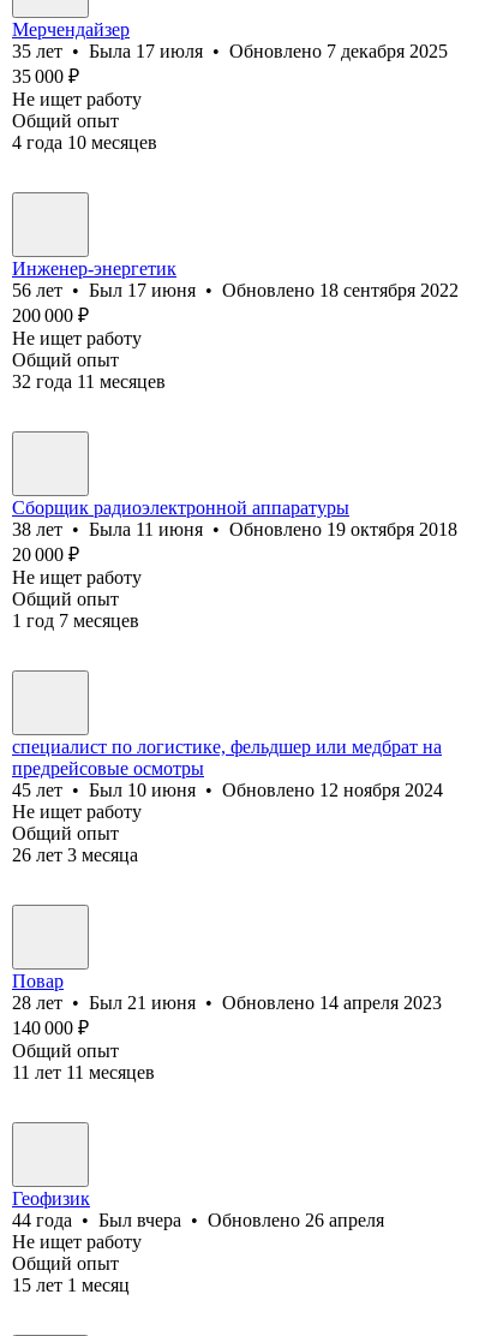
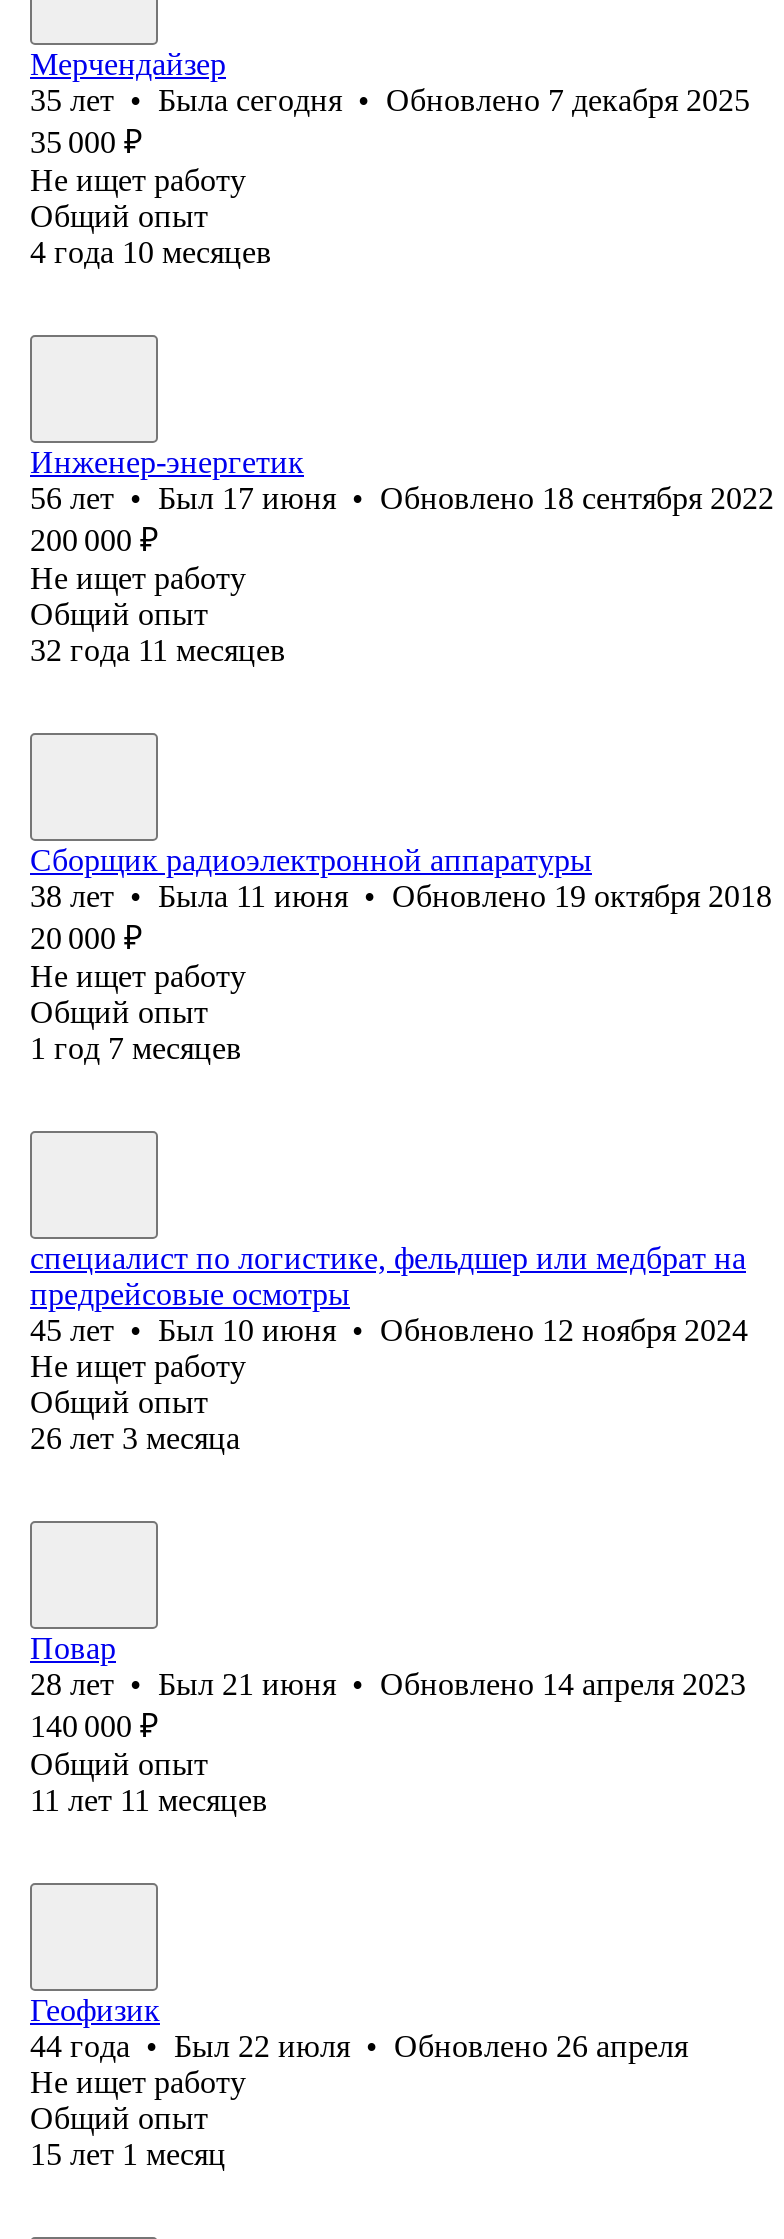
- 35 лет • Была 17 июля • Обновлено 7 декабря 2025
+ 35 лет • Была сегодня • Обновлено 7 декабря 2025

- 44 года • Был вчера • Обновлено 26 апреля
+ 44 года • Был 22 июля • Обновлено 26 апреля
